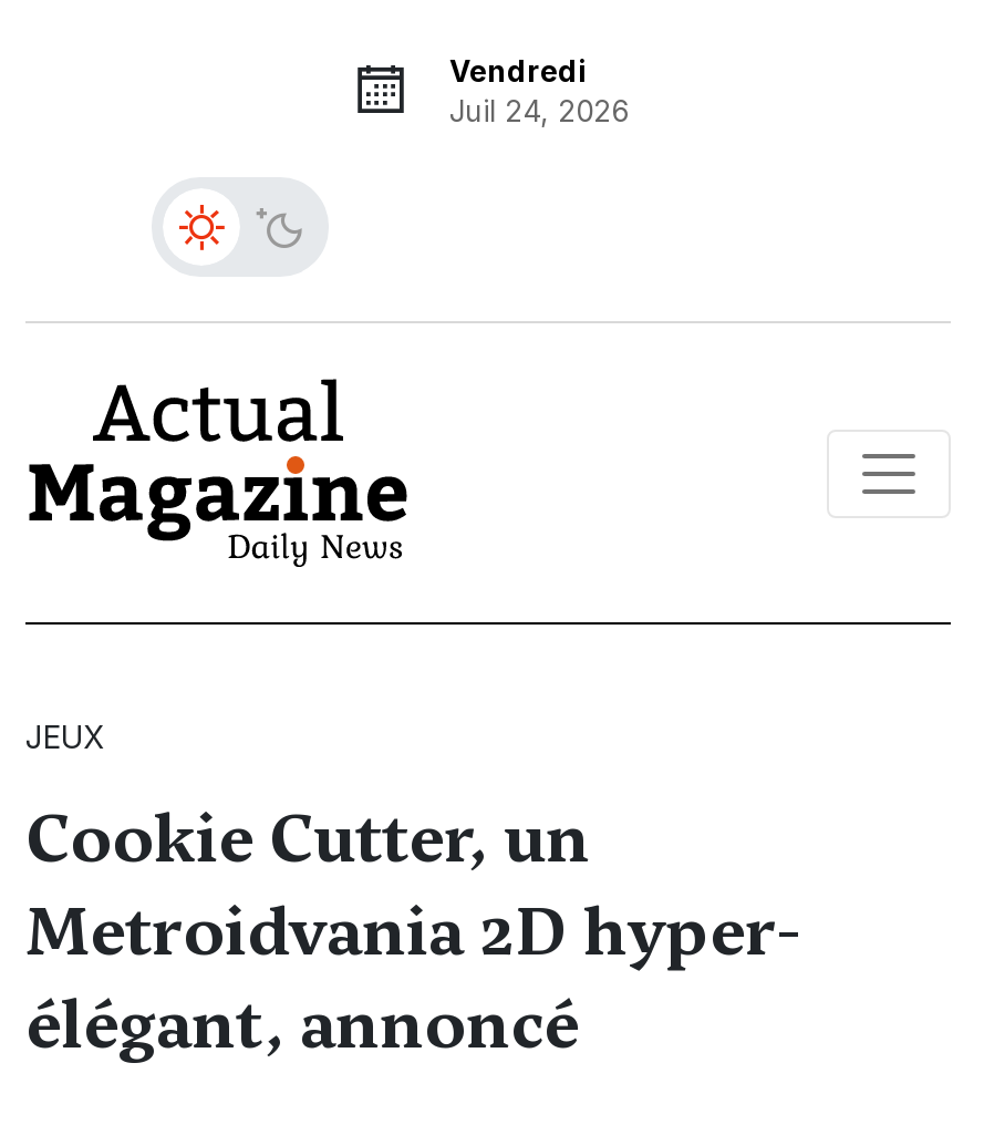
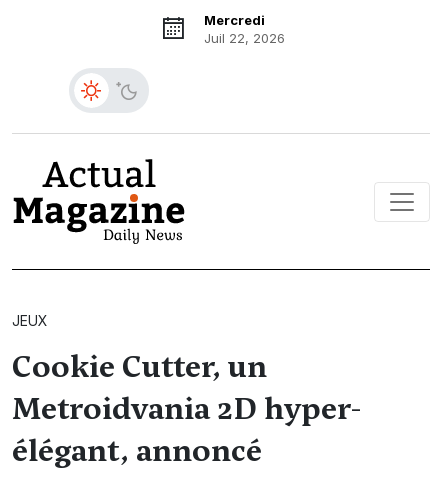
- Vendredi
- Juil 24, 2026
+ Mercredi
+ Juil 22, 2026
